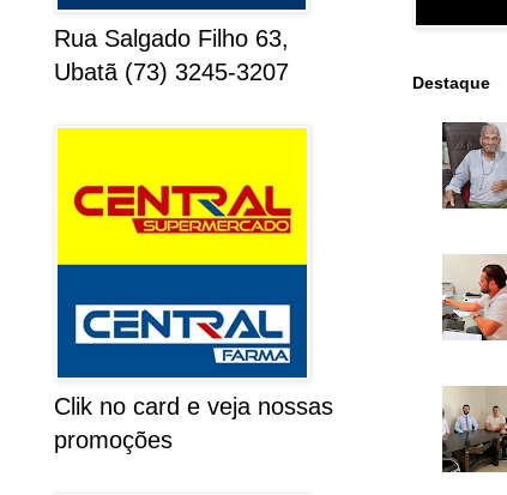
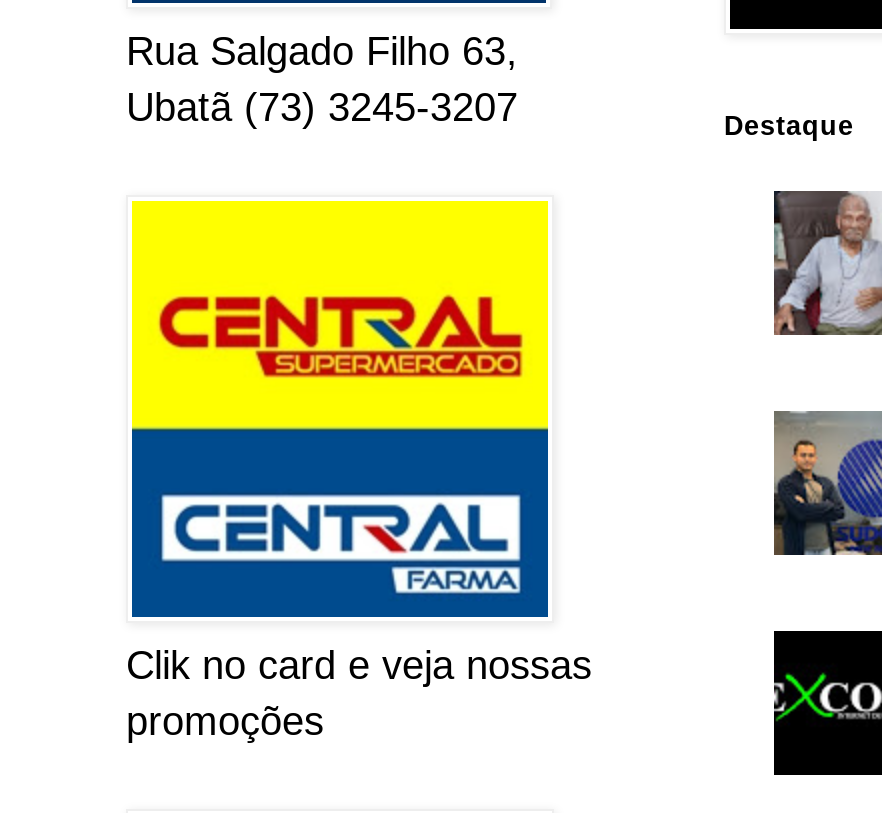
- [image]
+ [image]

- [image]
+ [image]
